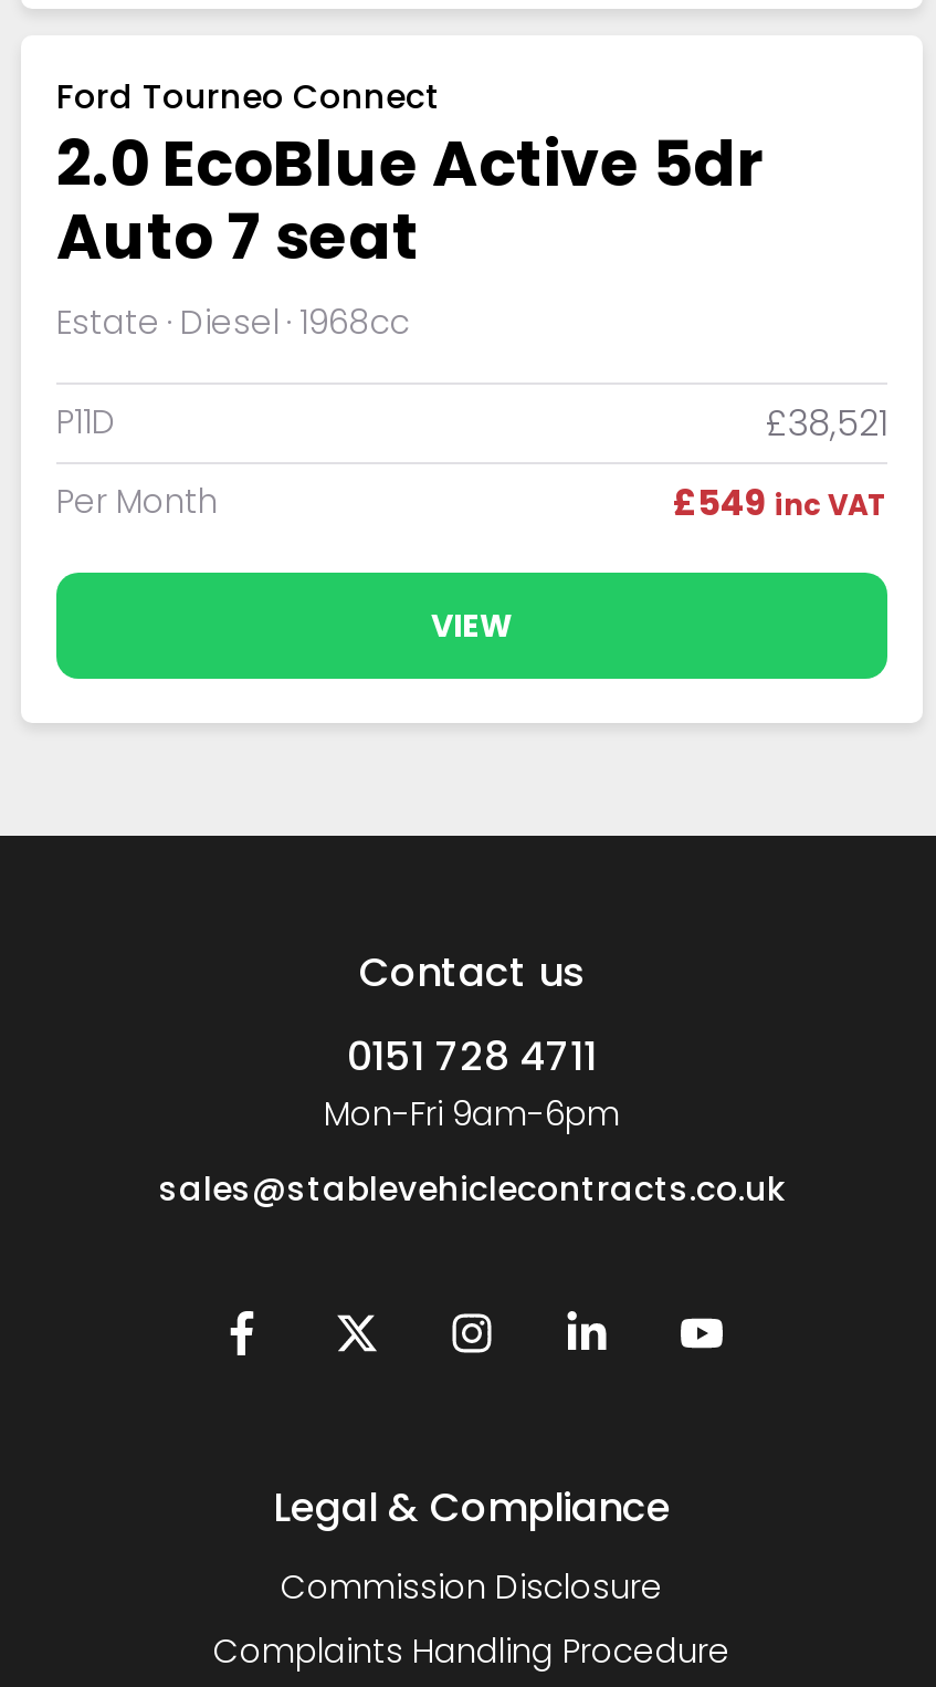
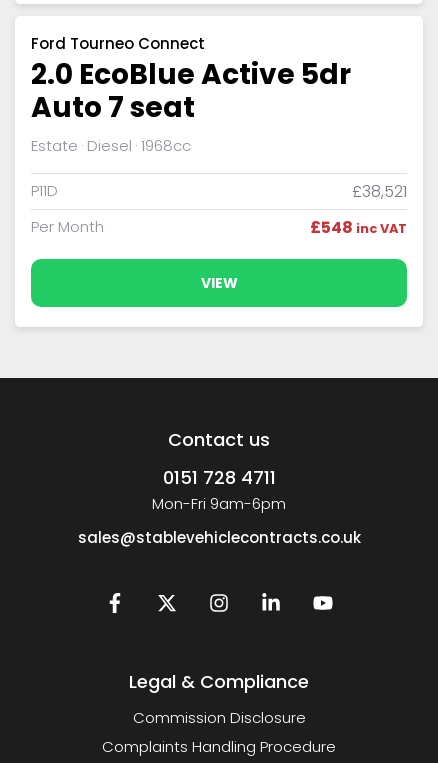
- £549 inc VAT
+ £548 inc VAT
